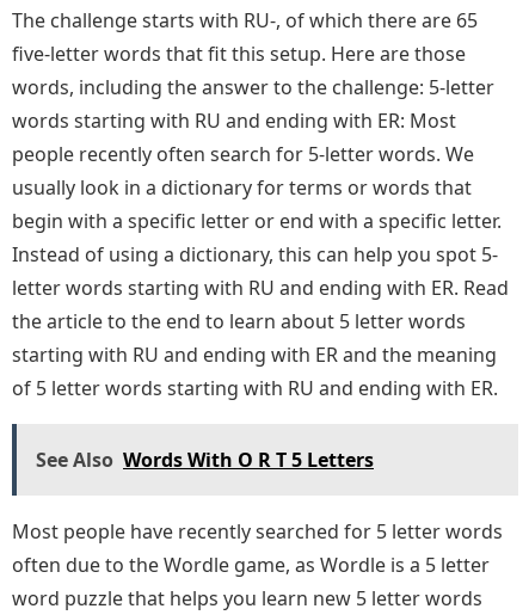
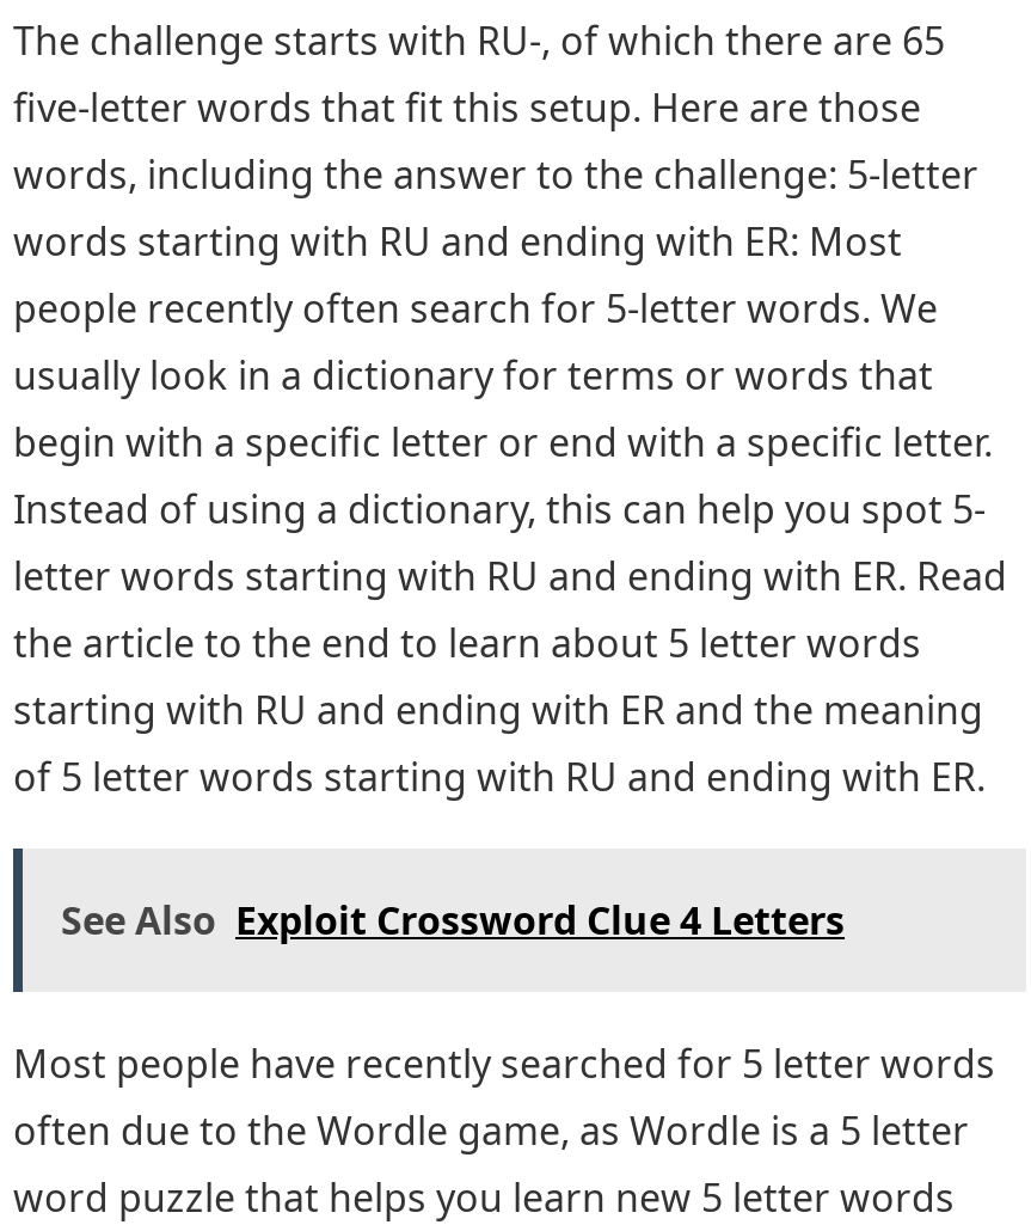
- See Also Words With O R T 5 Letters
+ See Also Exploit Crossword Clue 4 Letters
